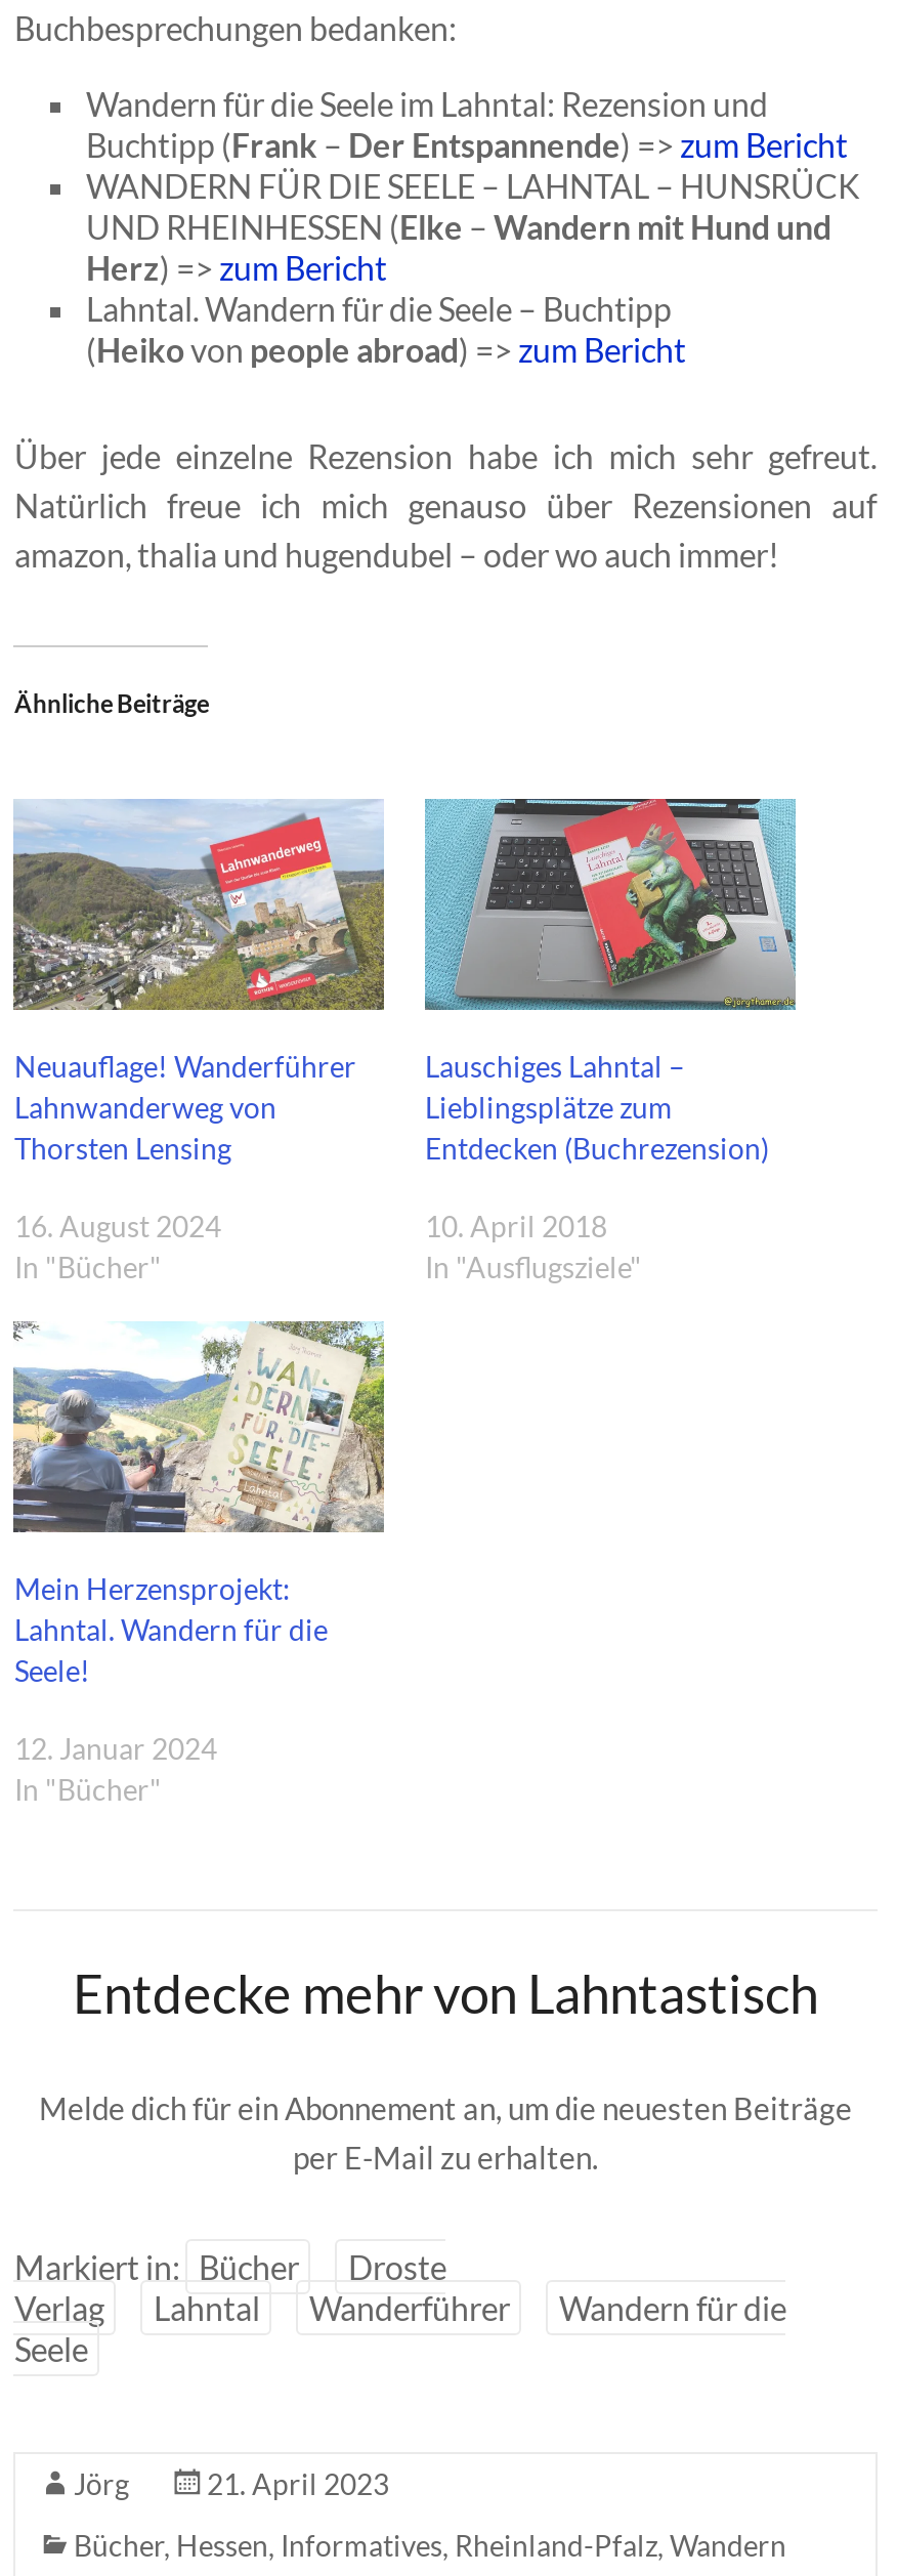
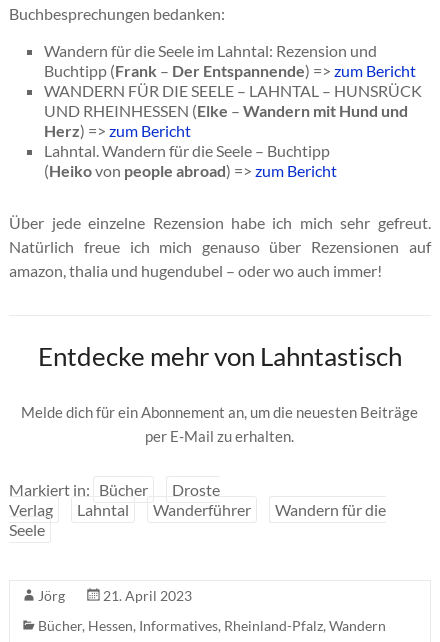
- Ähnliche Beiträge

- [image]
- Neuauflage! Wanderführer
- Lahnwanderweg von
- Thorsten Lensing
- 16. August 2024
- In "Bücher"

- [image]
- Lauschiges Lahntal –
- Lieblingsplätze zum
- Entdecken (Buchrezension)
- 10. April 2018
- In "Ausflugsziele"

- [image]
- Mein Herzensprojekt:
- Lahntal. Wandern für die
- Seele!
- 12. Januar 2024
- In "Bücher"
